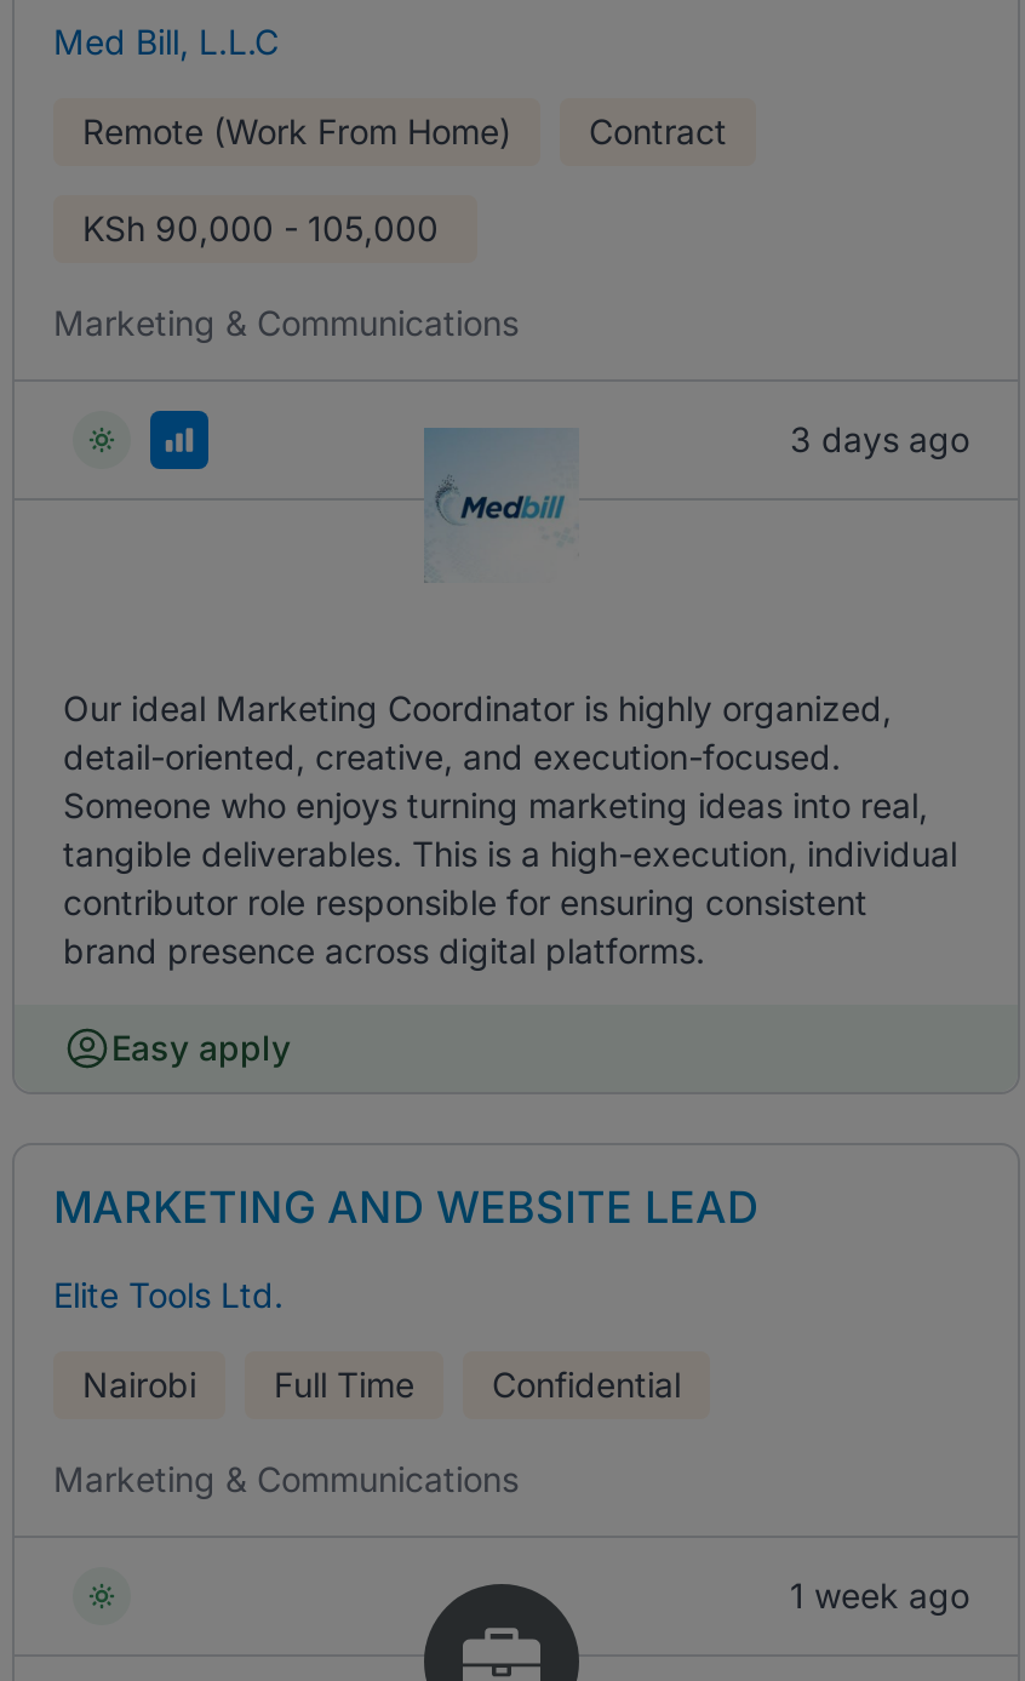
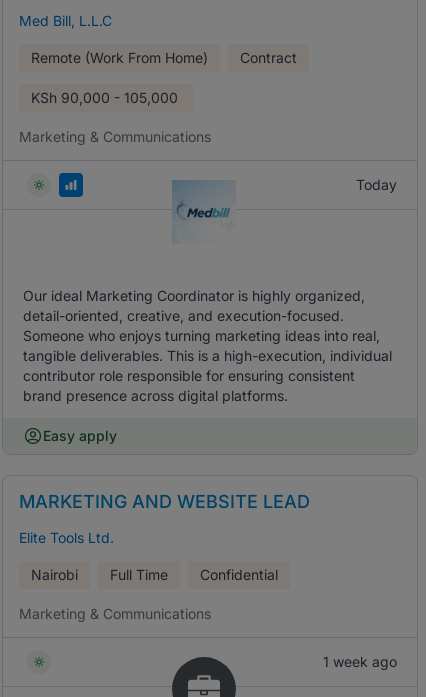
- 3 days ago
+ Today
